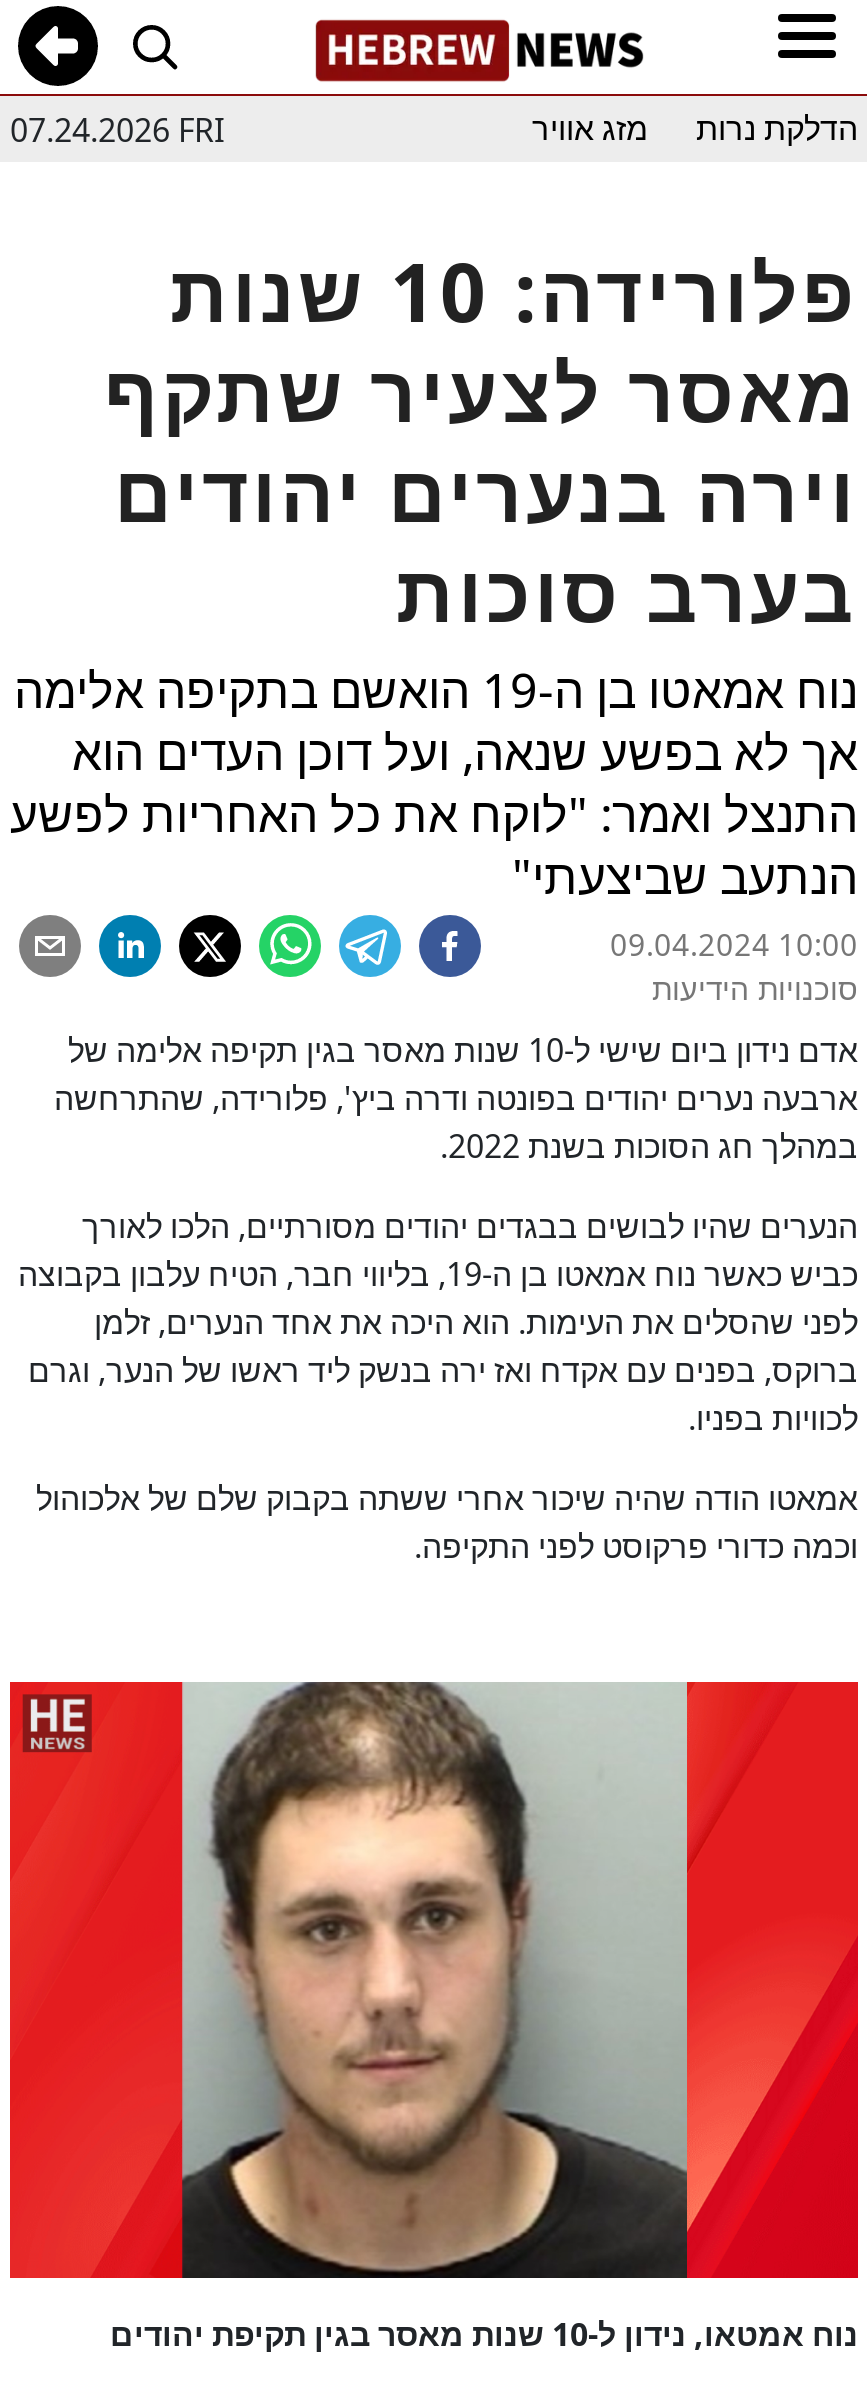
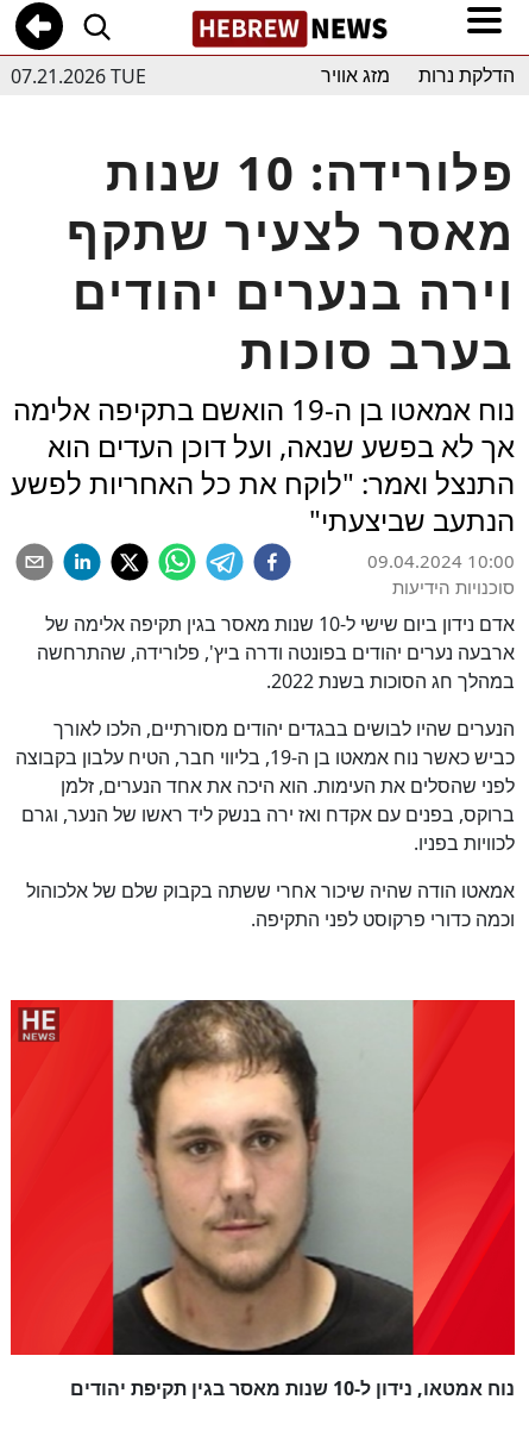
- 07.24.2026 FRI
+ 07.21.2026 TUE
